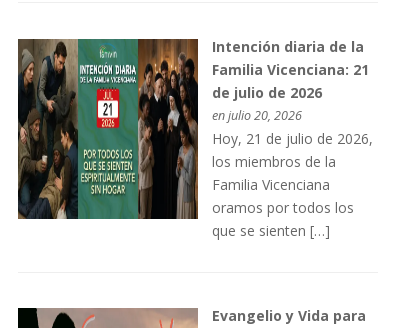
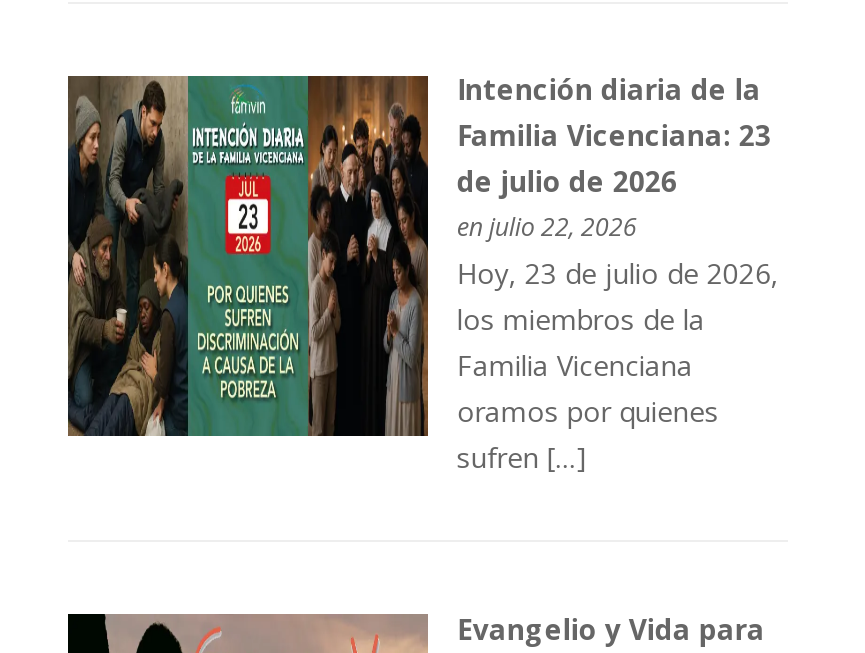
- Familia Vicenciana: 21
+ Familia Vicenciana: 23

- en julio 20, 2026
+ en julio 22, 2026

- Hoy, 21 de julio de 2026,
+ Hoy, 23 de julio de 2026,

- [image]
+ [image]

- oramos por todos los
- que se sienten […]
+ oramos por quienes
+ sufren […]
